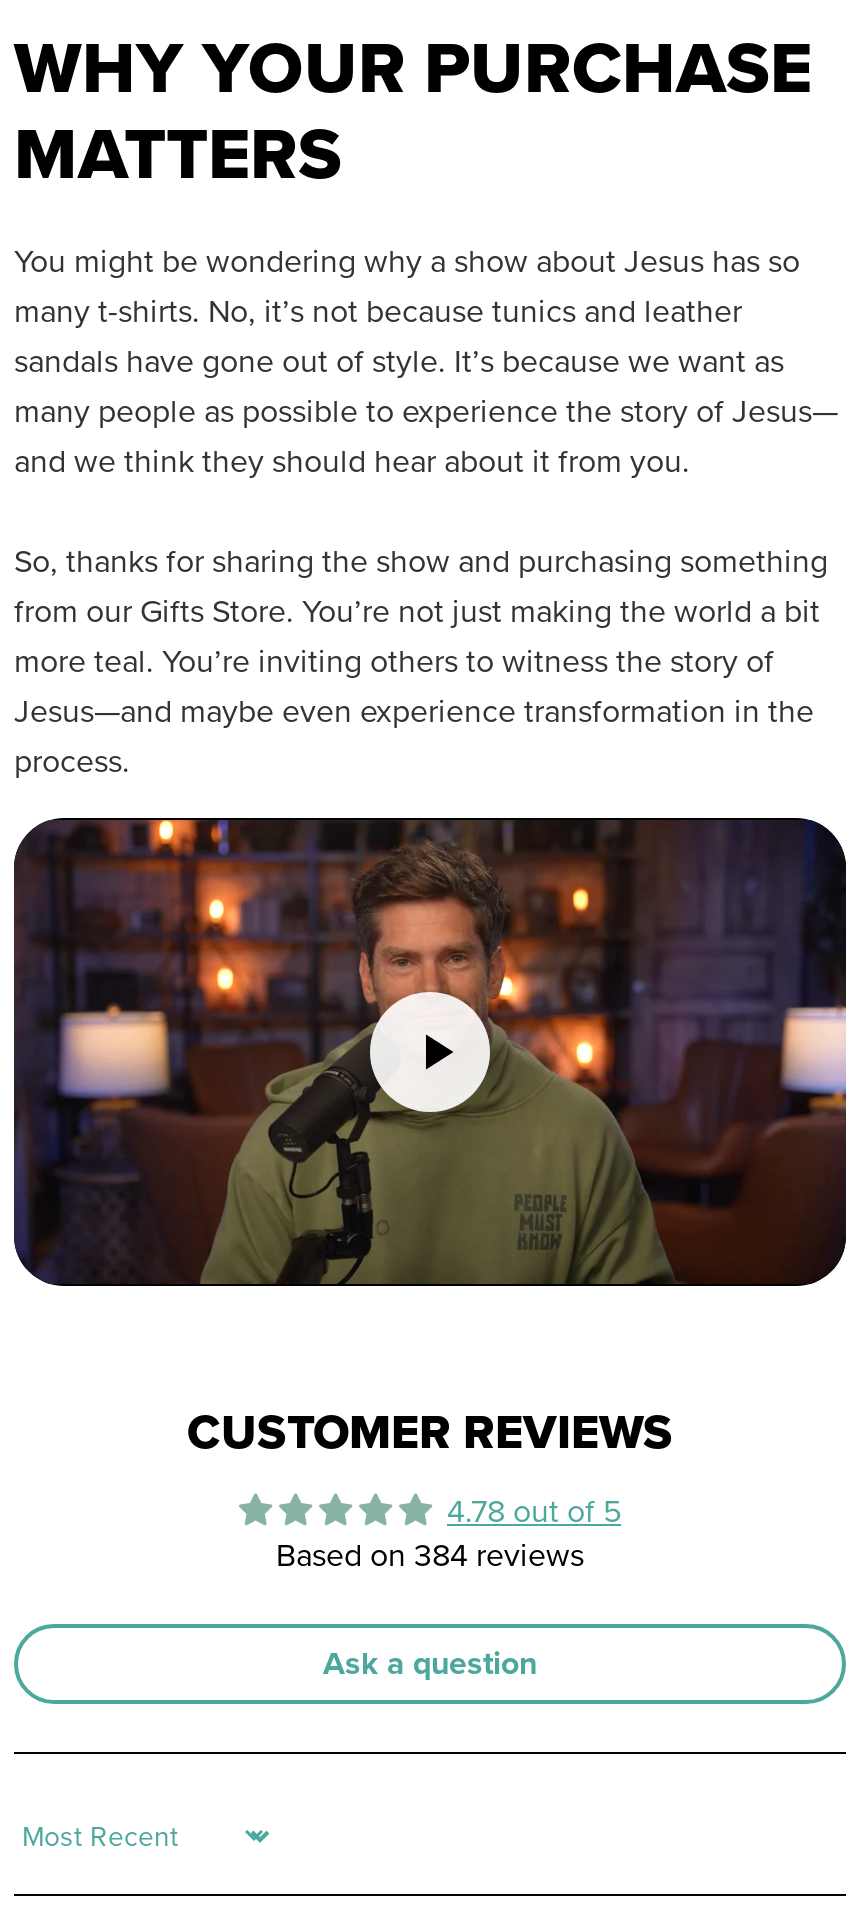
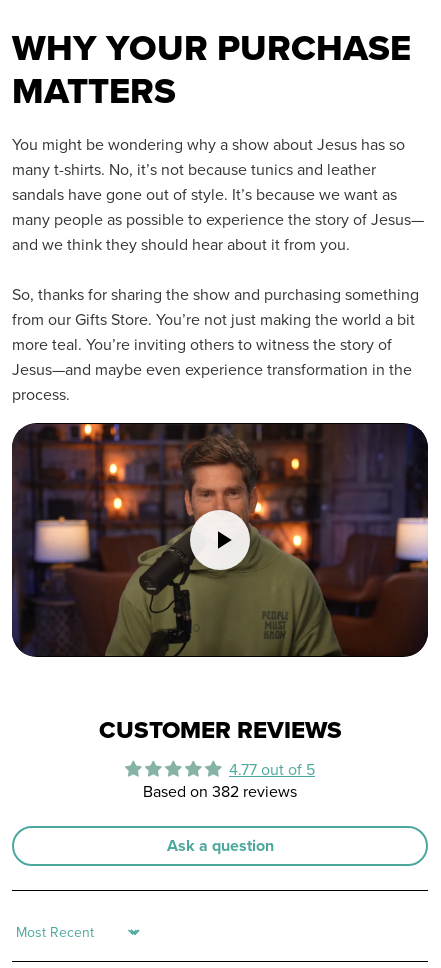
- 4.78 out of 5
+ 4.77 out of 5

- Based on 384 reviews
+ Based on 382 reviews
